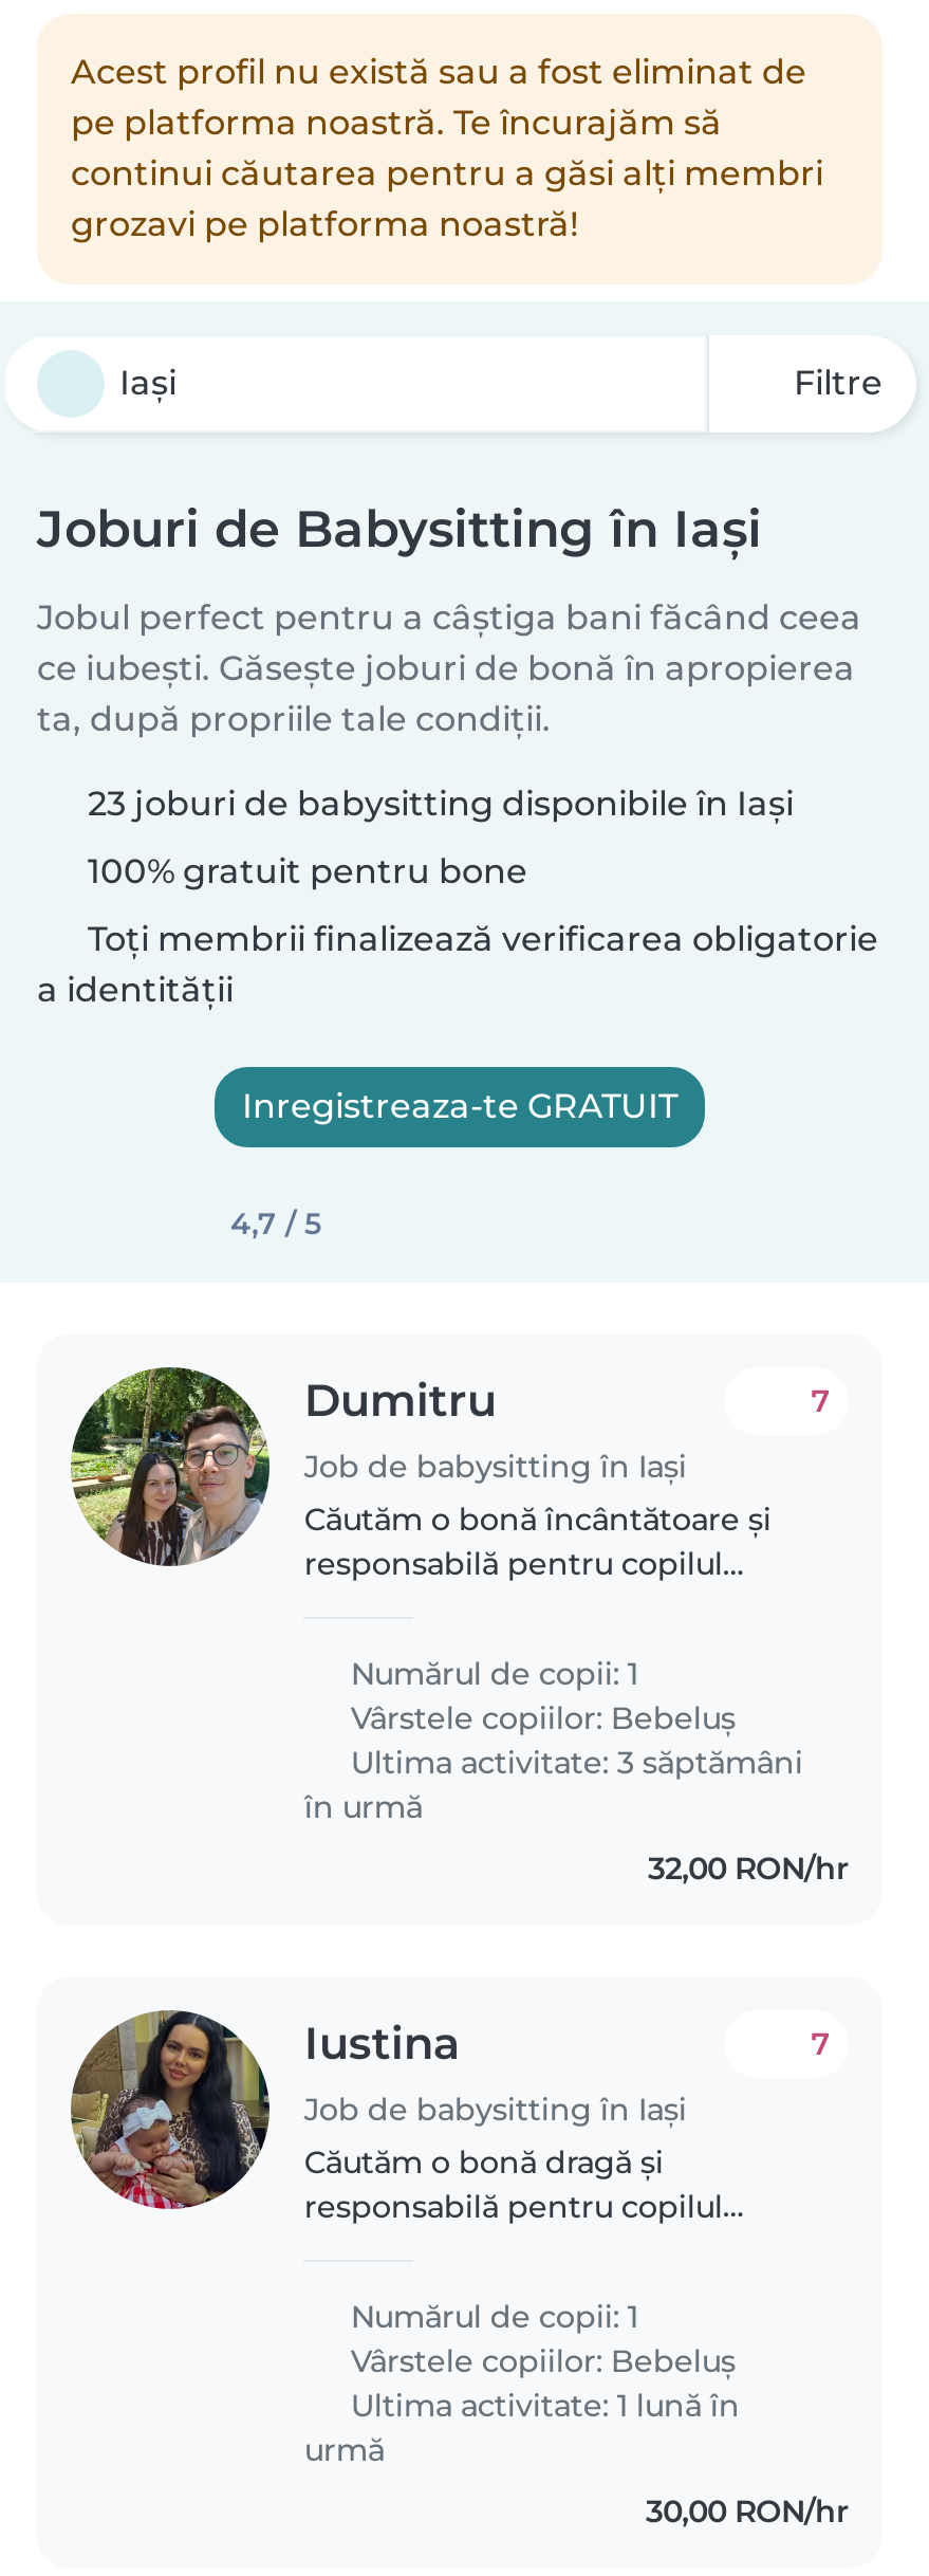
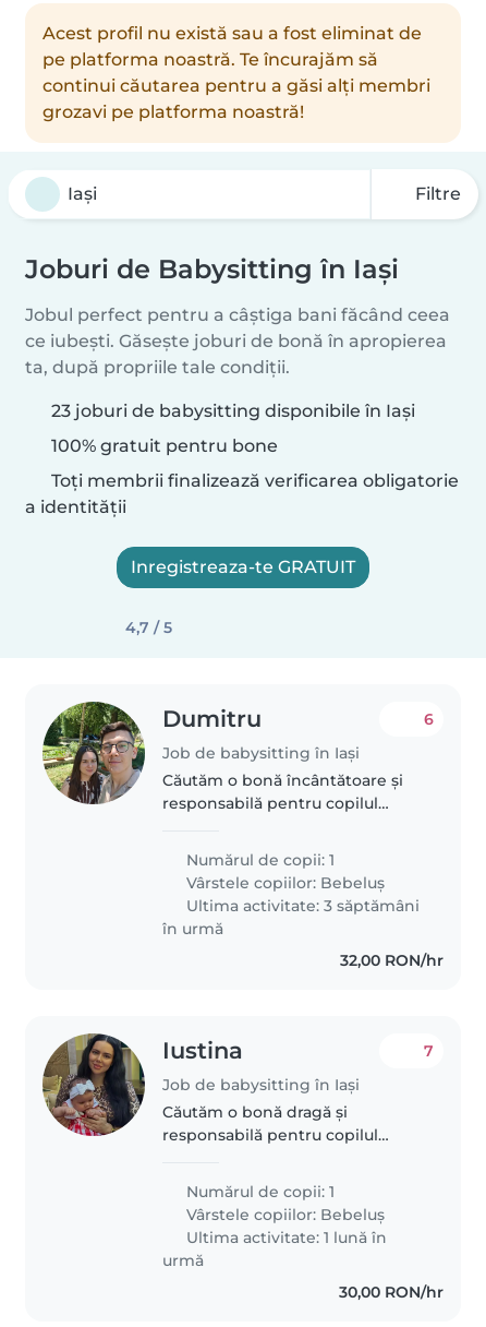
- 7
+ 6
